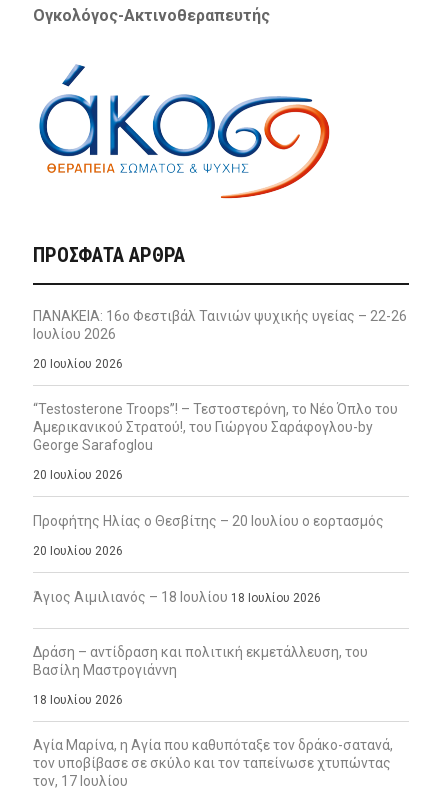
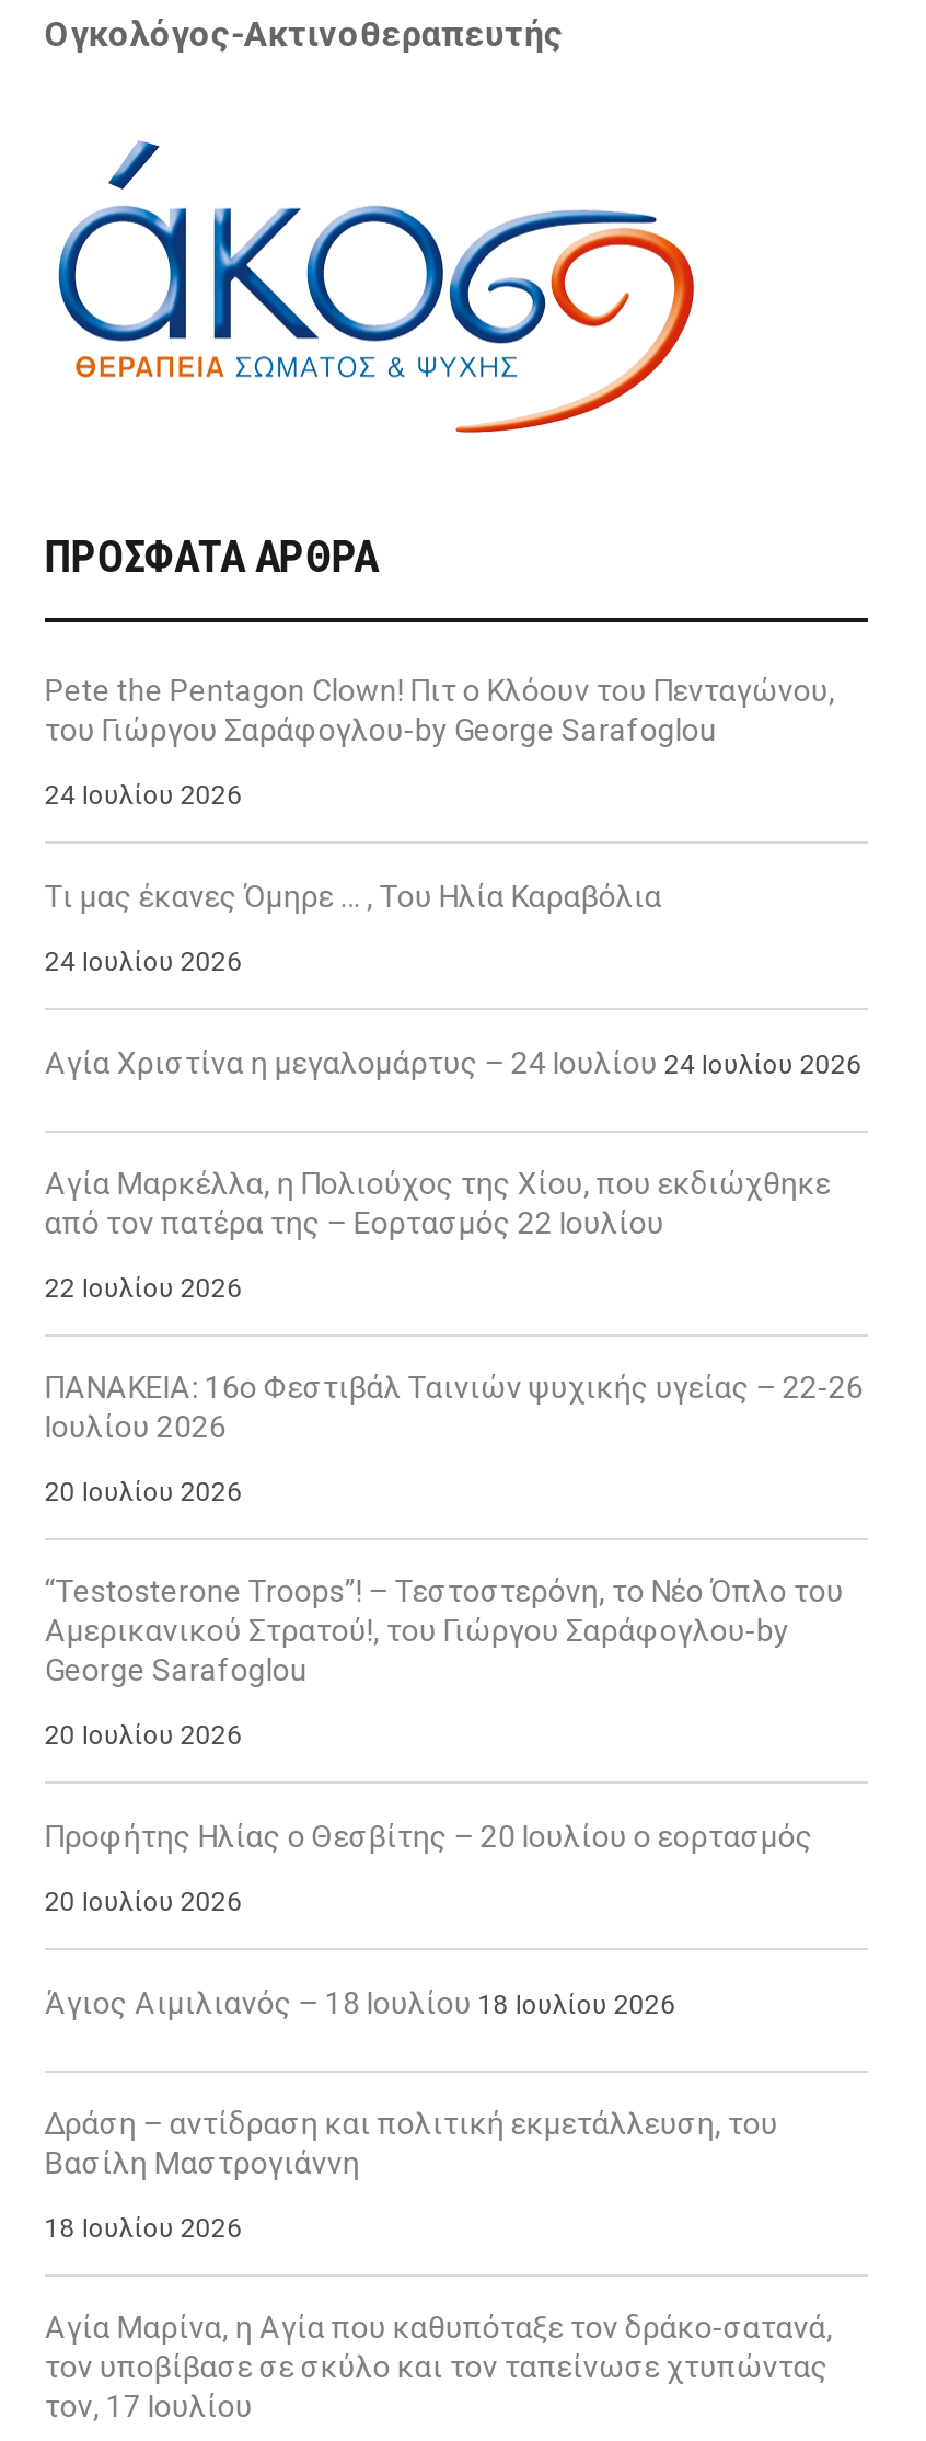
+ Pete the Pentagon Clown! Πιτ ο Κλόουν του Πενταγώνου,
+ του Γιώργου Σαράφογλου-by George Sarafoglou
+ 24 Ιουλίου 2026
+ Τι μας έκανες Όμηρε … , Του Ηλία Καραβόλια
+ 24 Ιουλίου 2026
+ Αγία Χριστίνα η μεγαλομάρτυς – 24 Ιουλίου 24 Ιουλίου 2026
+ Αγία Μαρκέλλα, η Πολιούχος της Χίου, που εκδιώχθηκε
+ από τον πατέρα της – Εορτασμός 22 Ιουλίου
+ 22 Ιουλίου 2026
